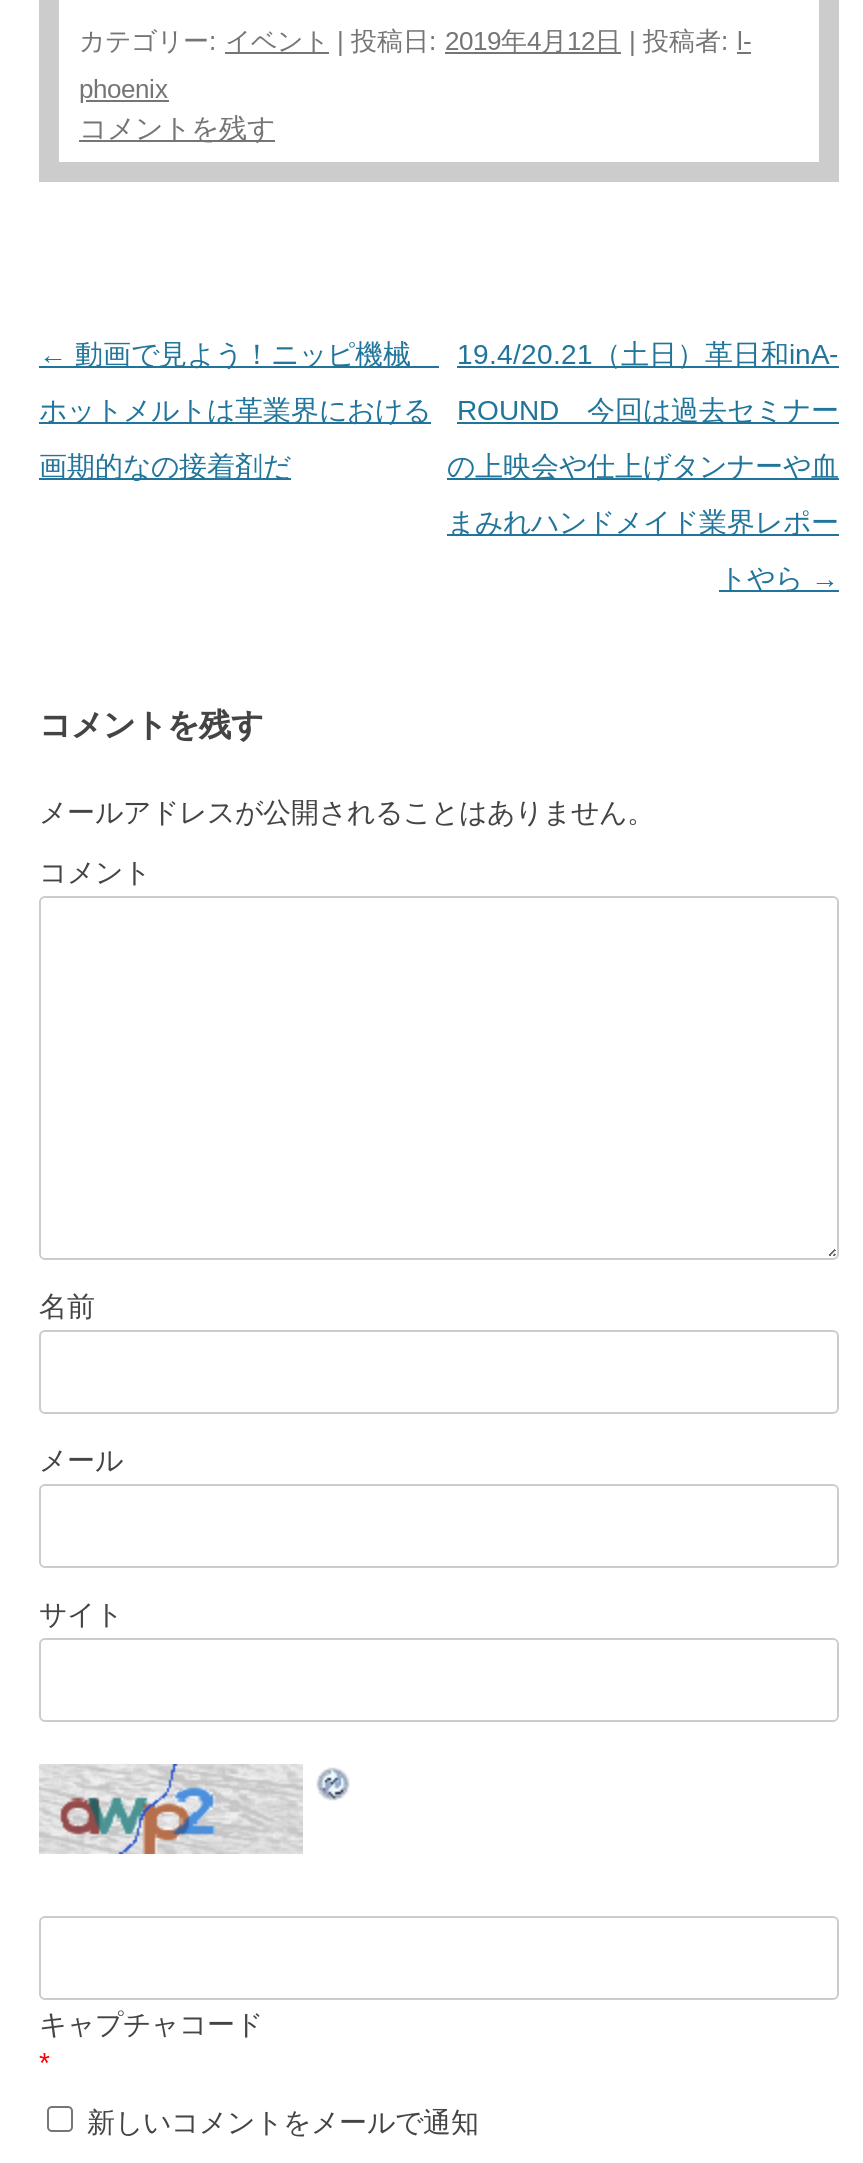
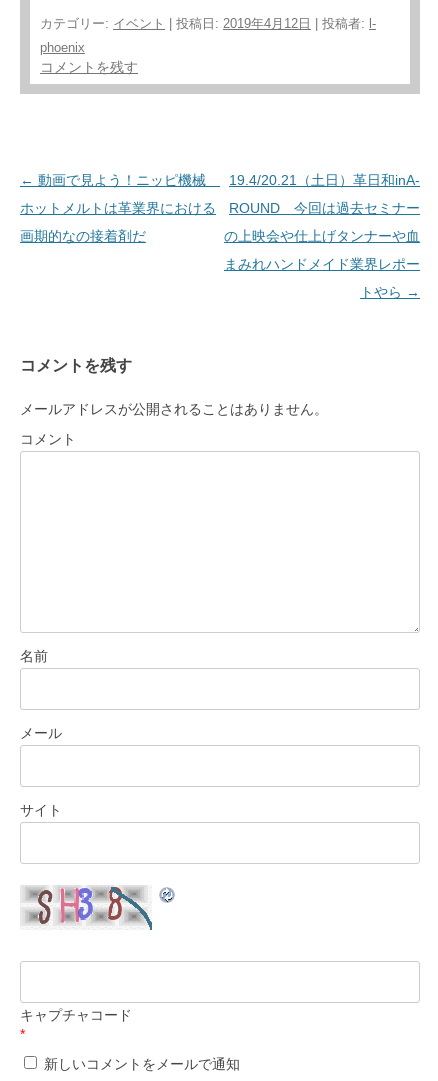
- [image]
+ [image]
